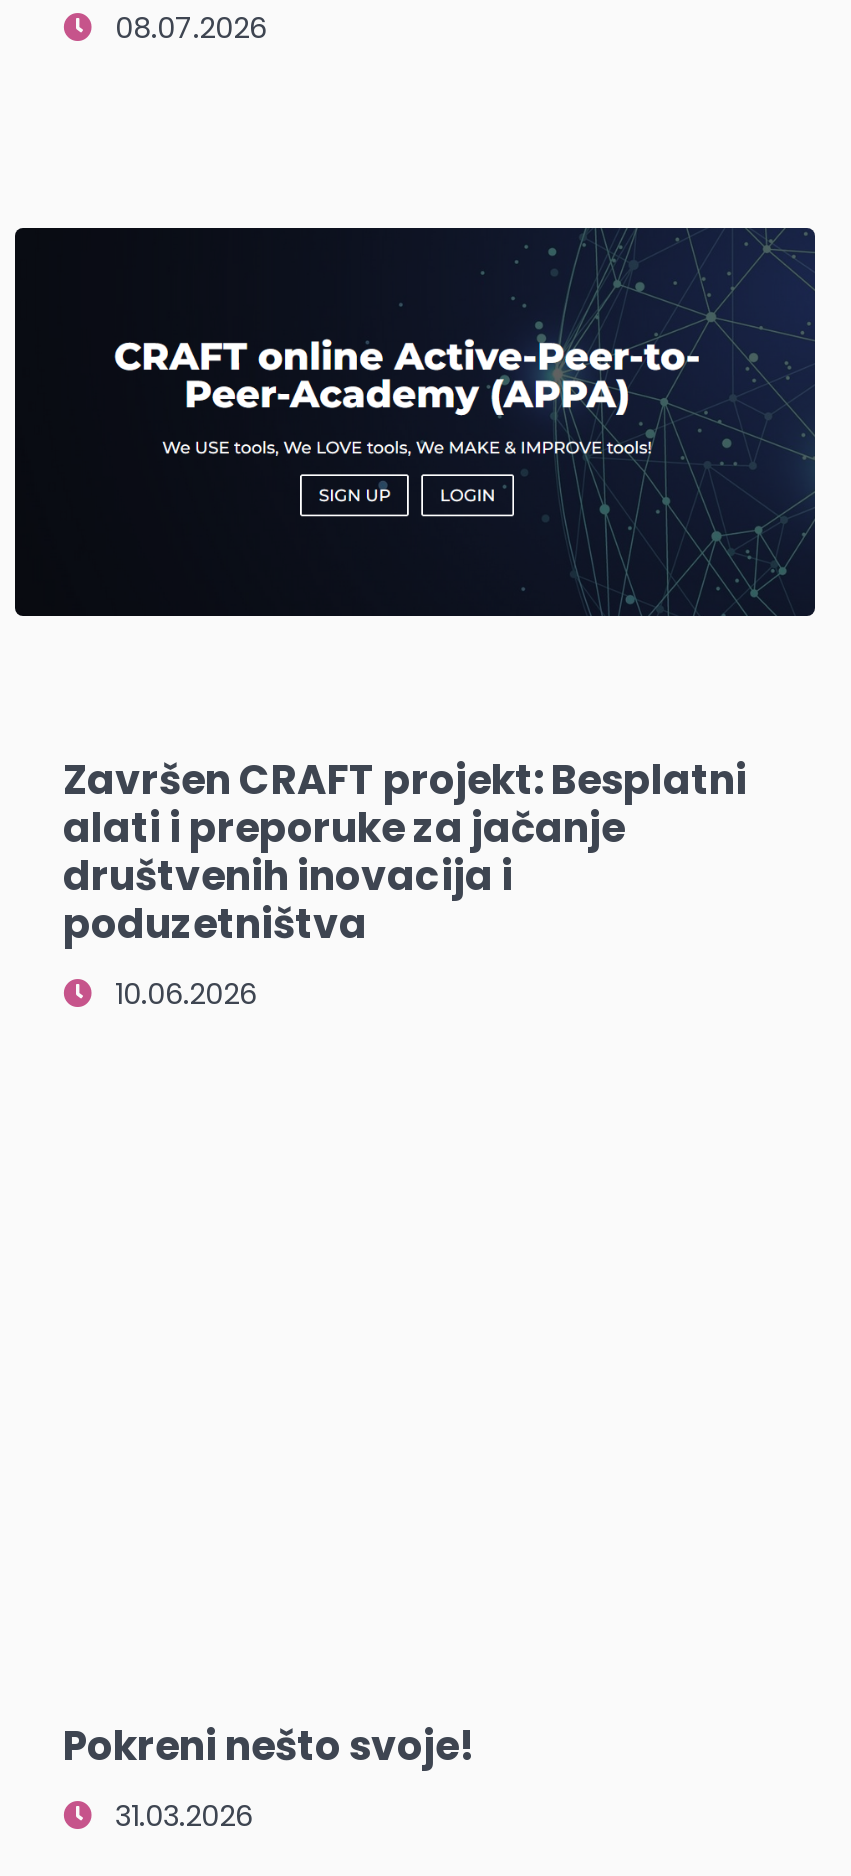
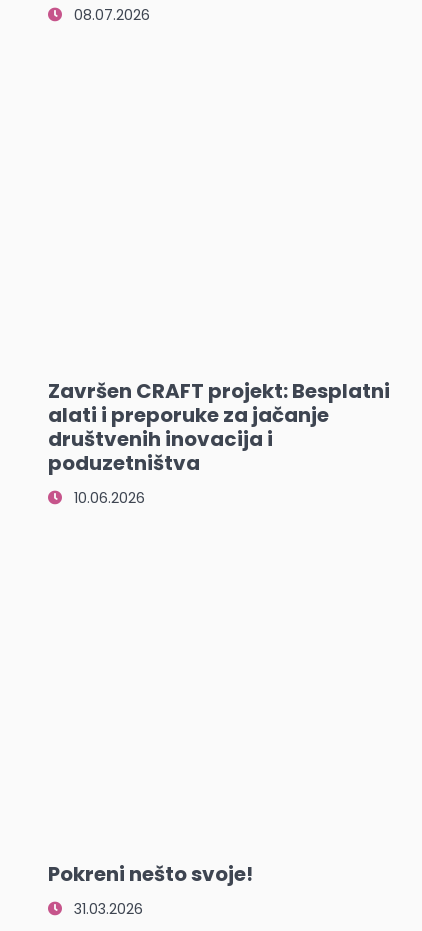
- [image]
